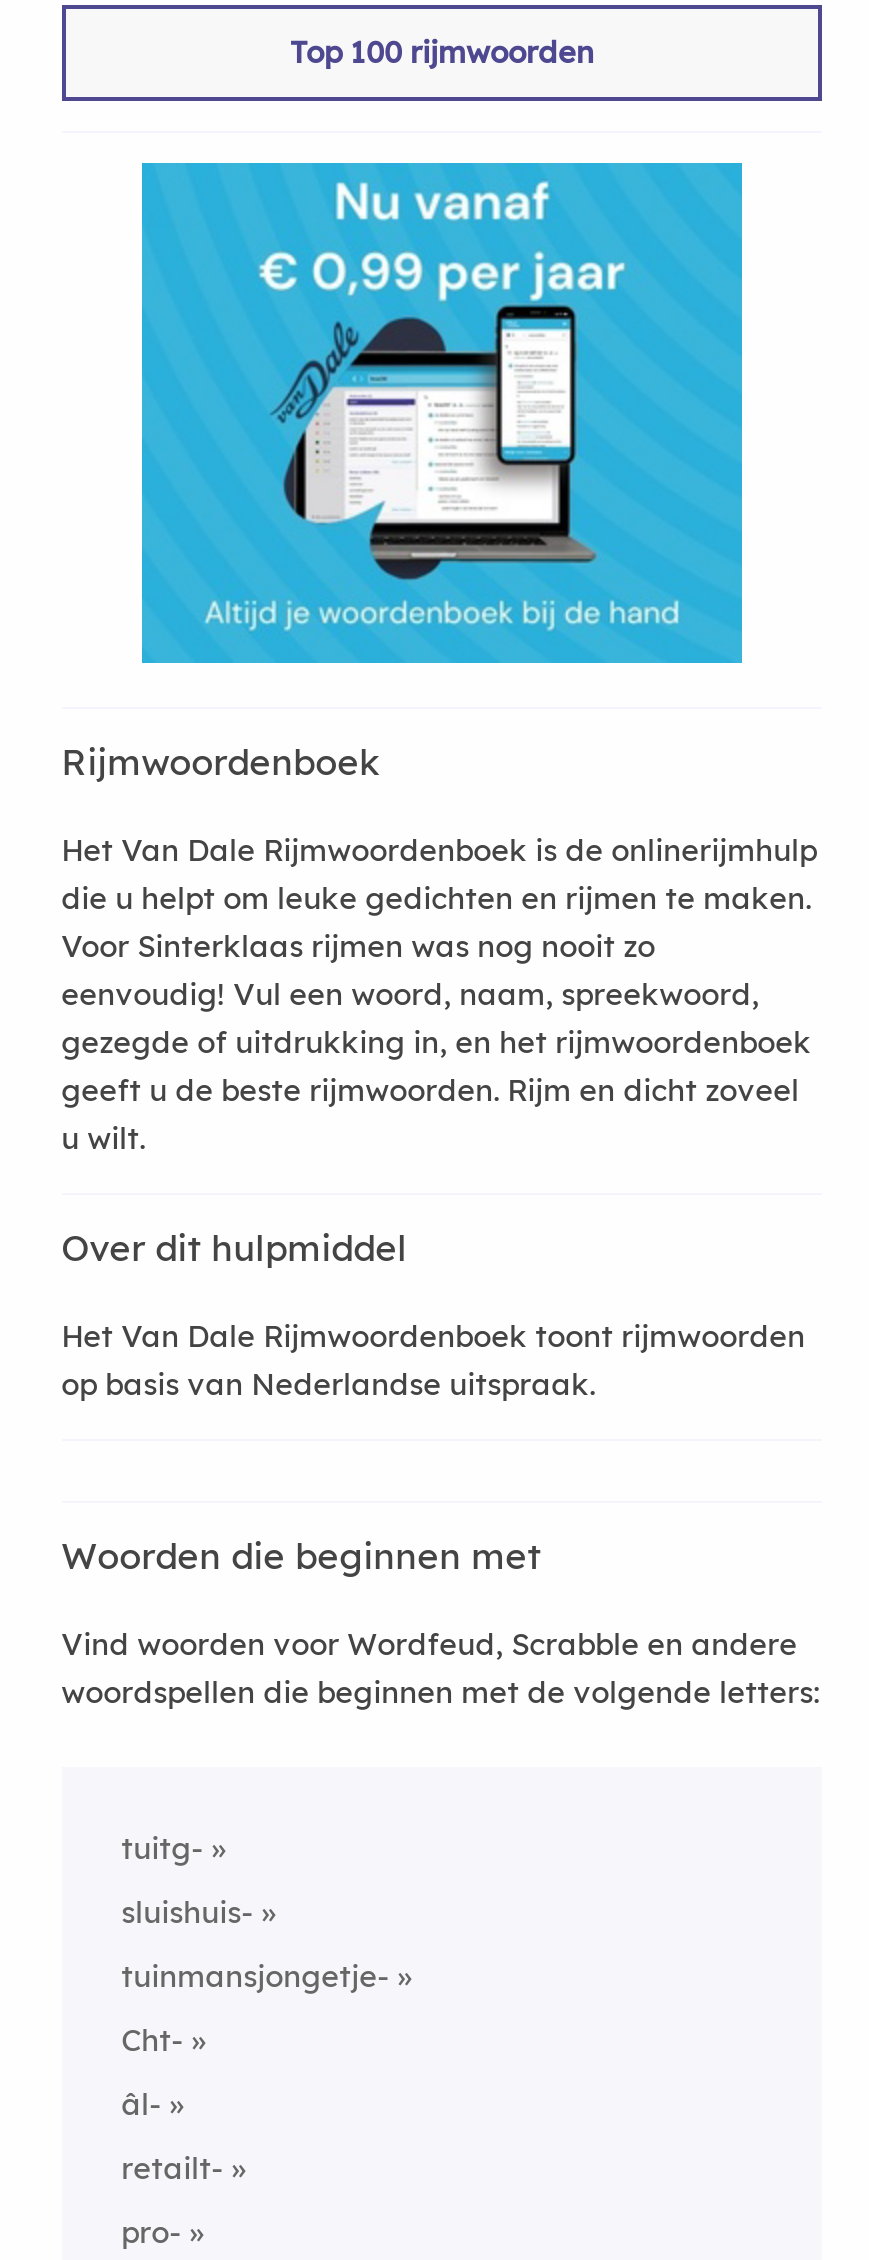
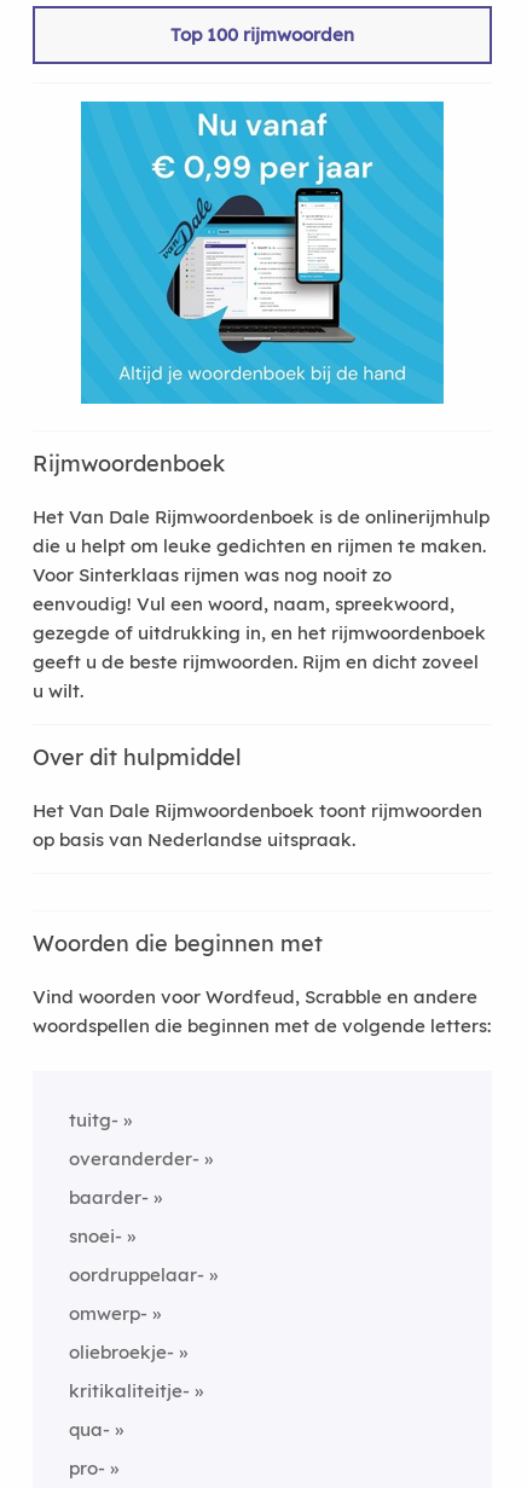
- sluishuis-
- tuinmansjongetje-
- Cht-
- âl-
- retailt-
+ overanderder-
+ baarder-
+ snoei-
+ oordruppelaar-
+ omwerp-
+ oliebroekje-
+ kritikaliteitje-
+ qua-
